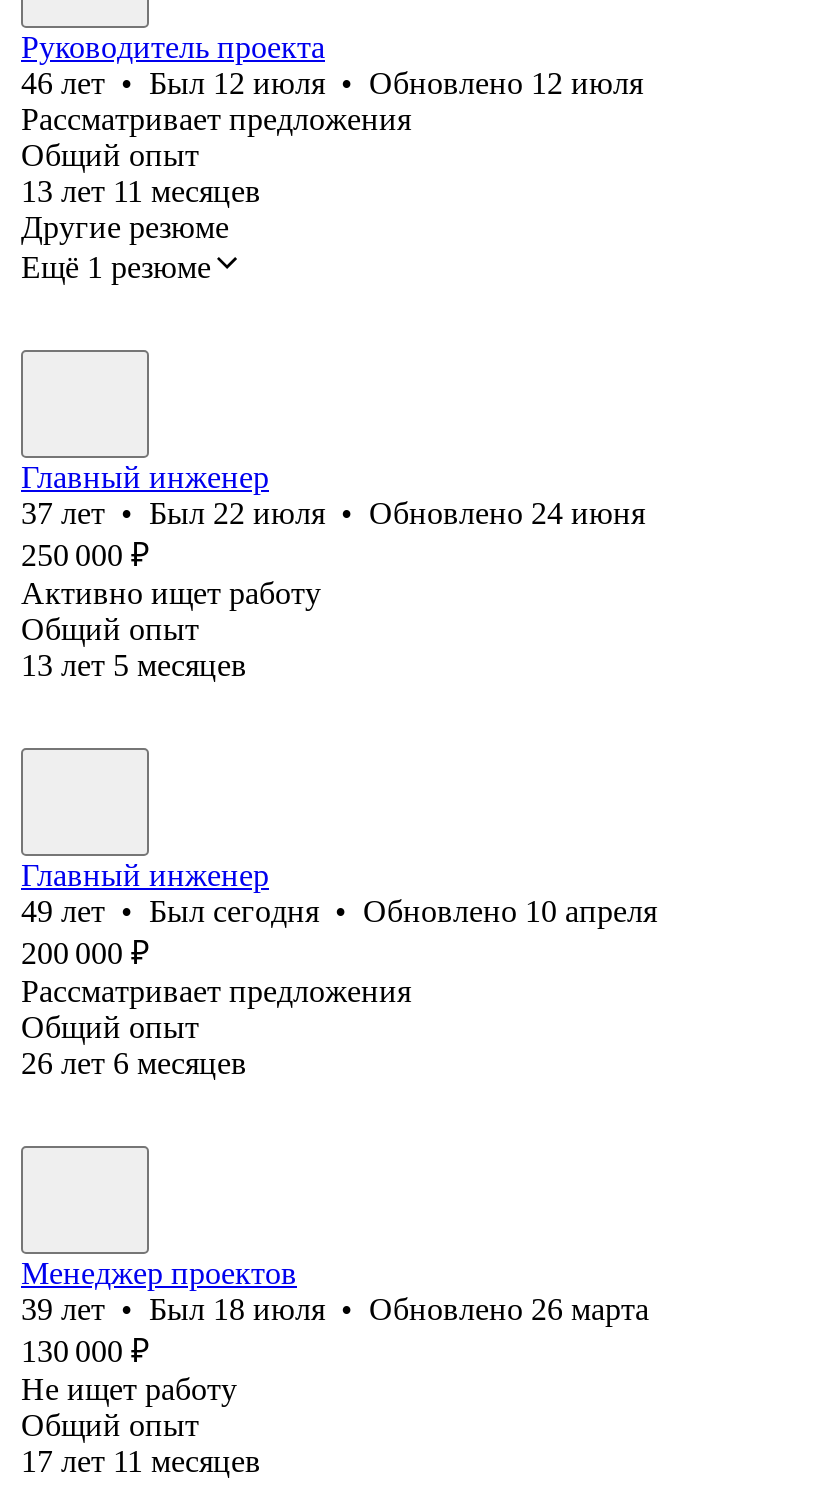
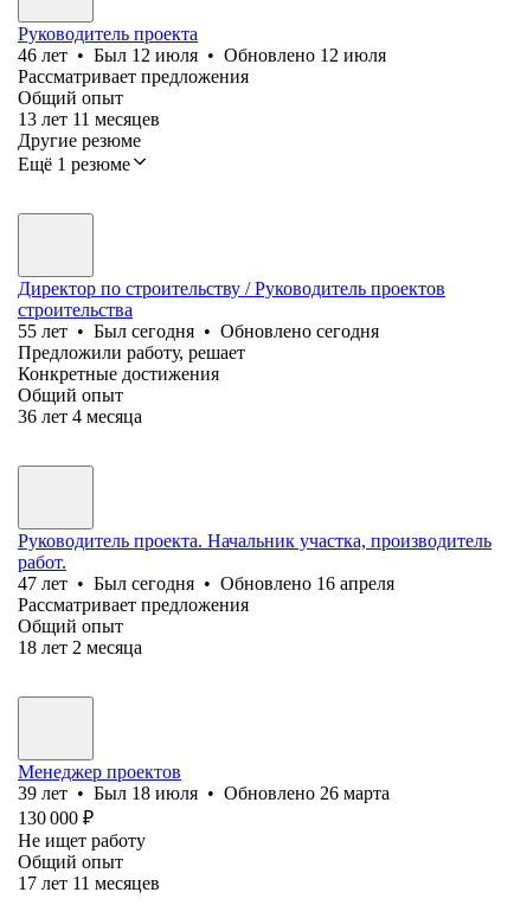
- Главный инженер
- 37 лет • Был 22 июля • Обновлено 24 июня
- 250 000 ₽
- Активно ищет работу
+ Директор по строительству / Руководитель проектов
+ строительства
+ 55 лет • Был сегодня • Обновлено сегодня
+ Предложили работу, решает
+ Конкретные достижения

- 13 лет 5 месяцев
+ 36 лет 4 месяца

- Главный инженер
- 49 лет • Был сегодня • Обновлено 10 апреля
- 200 000 ₽
+ Руководитель проекта. Начальник участка, производитель
+ работ.
+ 47 лет • Был сегодня • Обновлено 16 апреля

- 26 лет 6 месяцев
+ 18 лет 2 месяца
